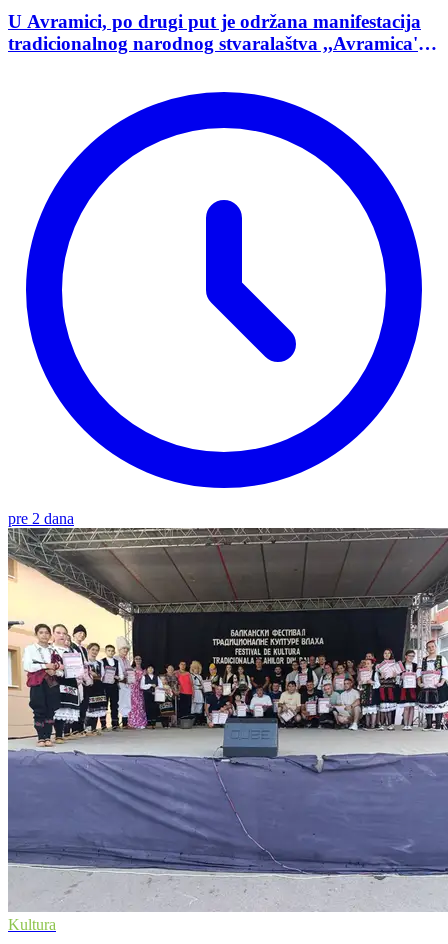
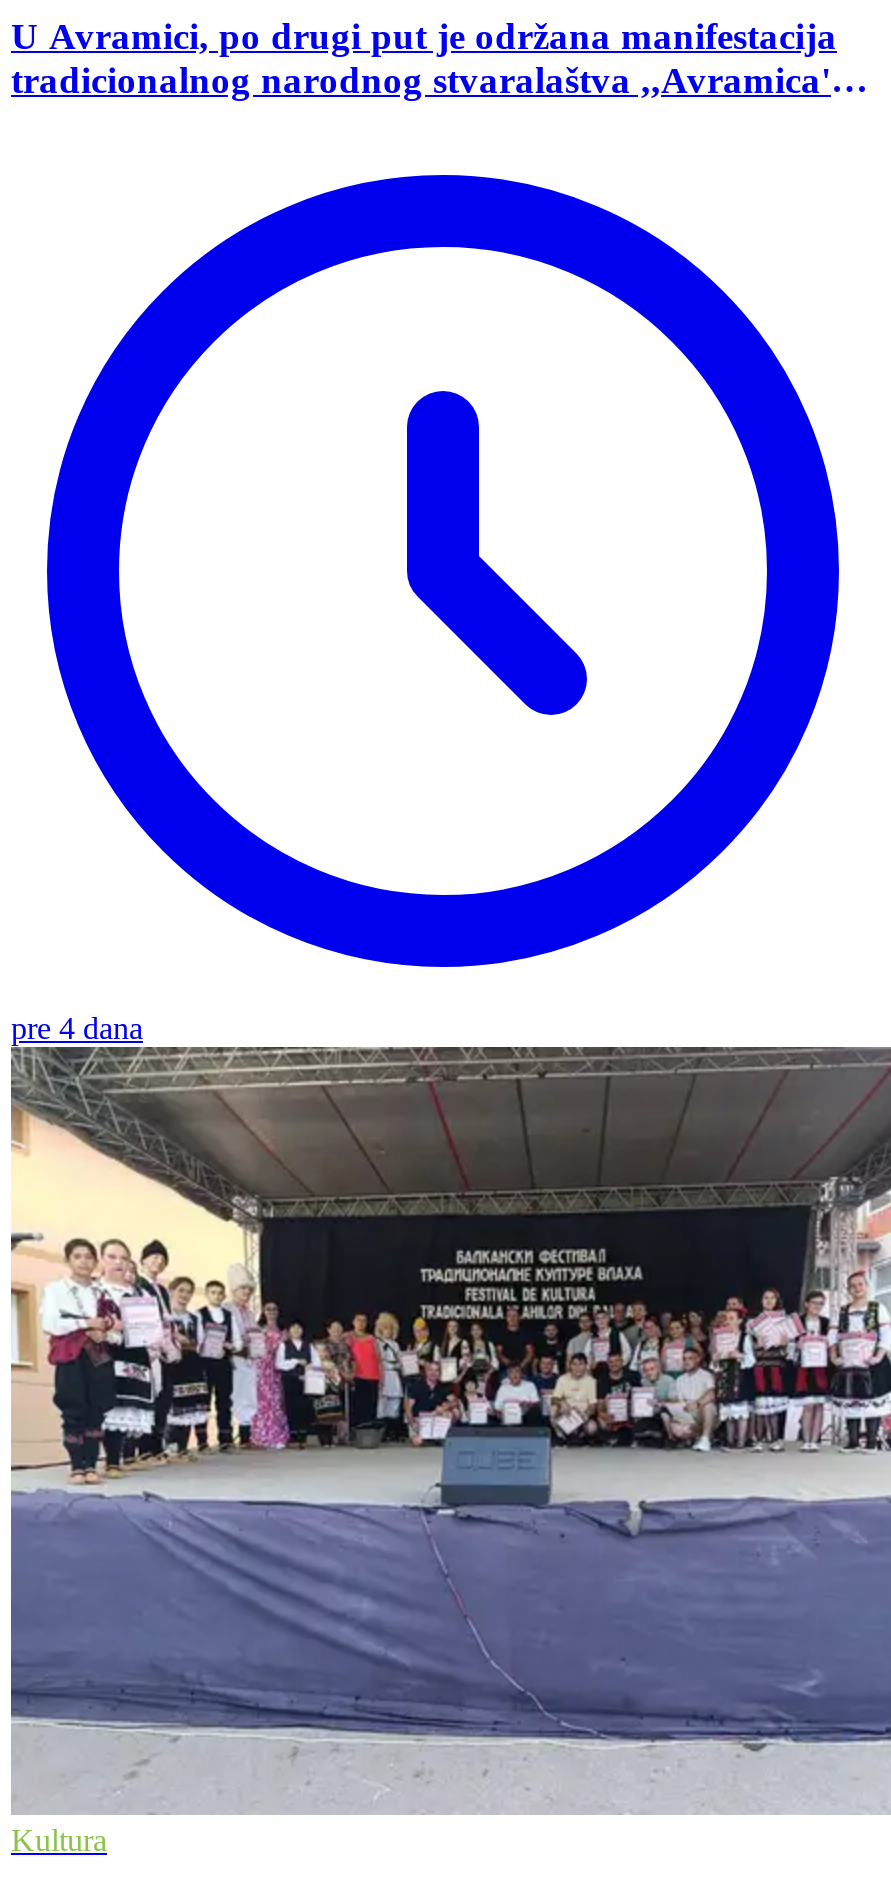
- pre 2 dana
+ pre 4 dana
